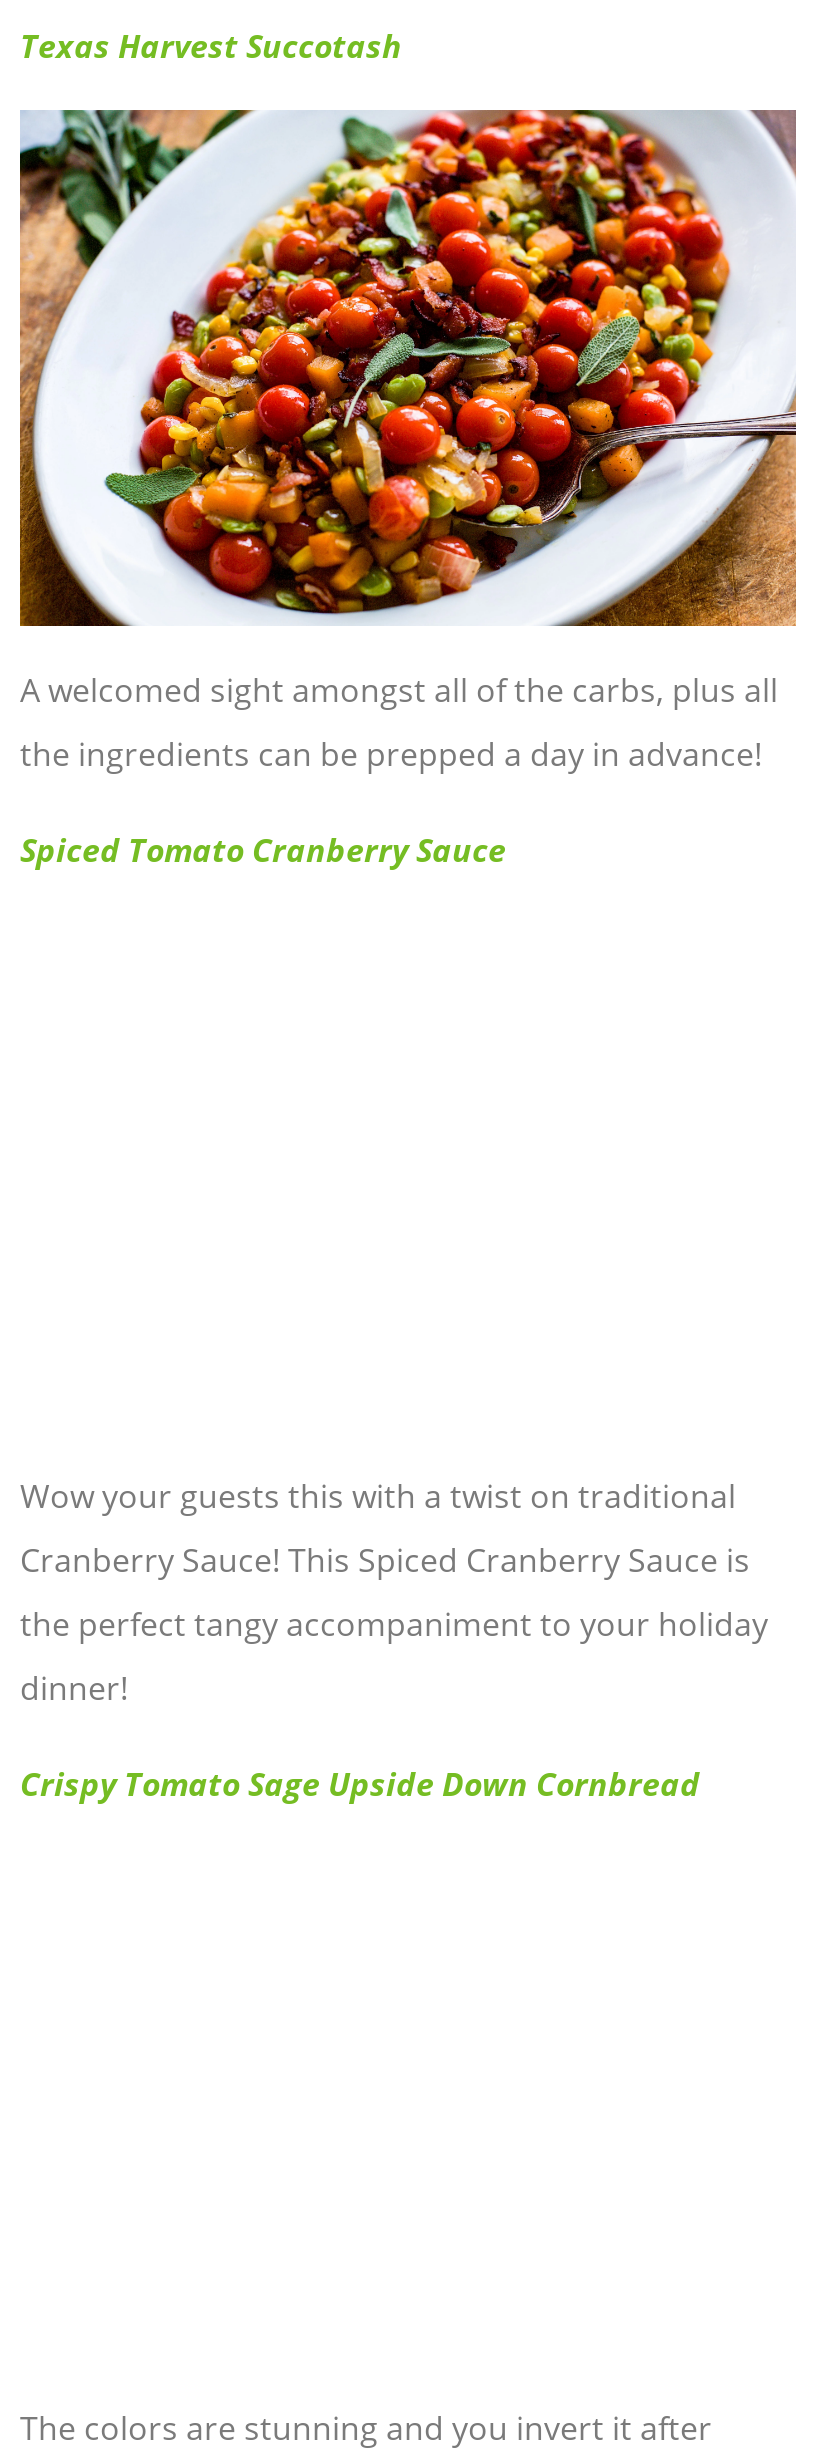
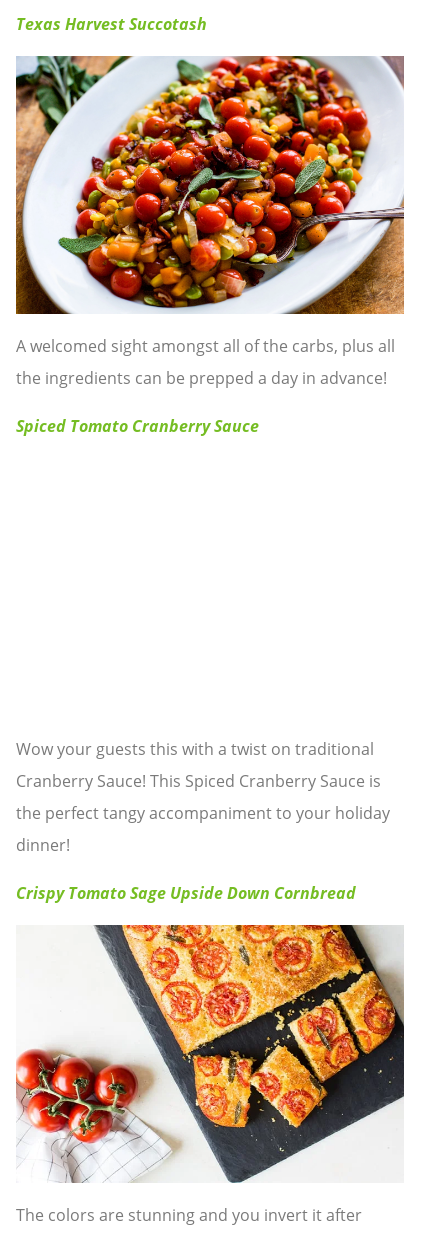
+ [image]
